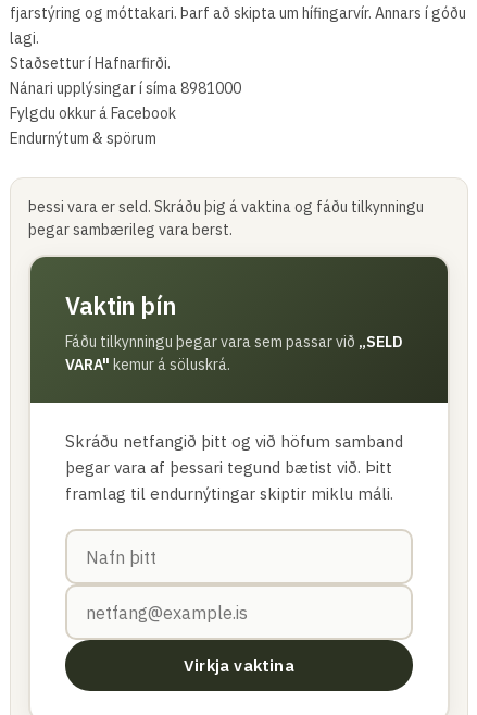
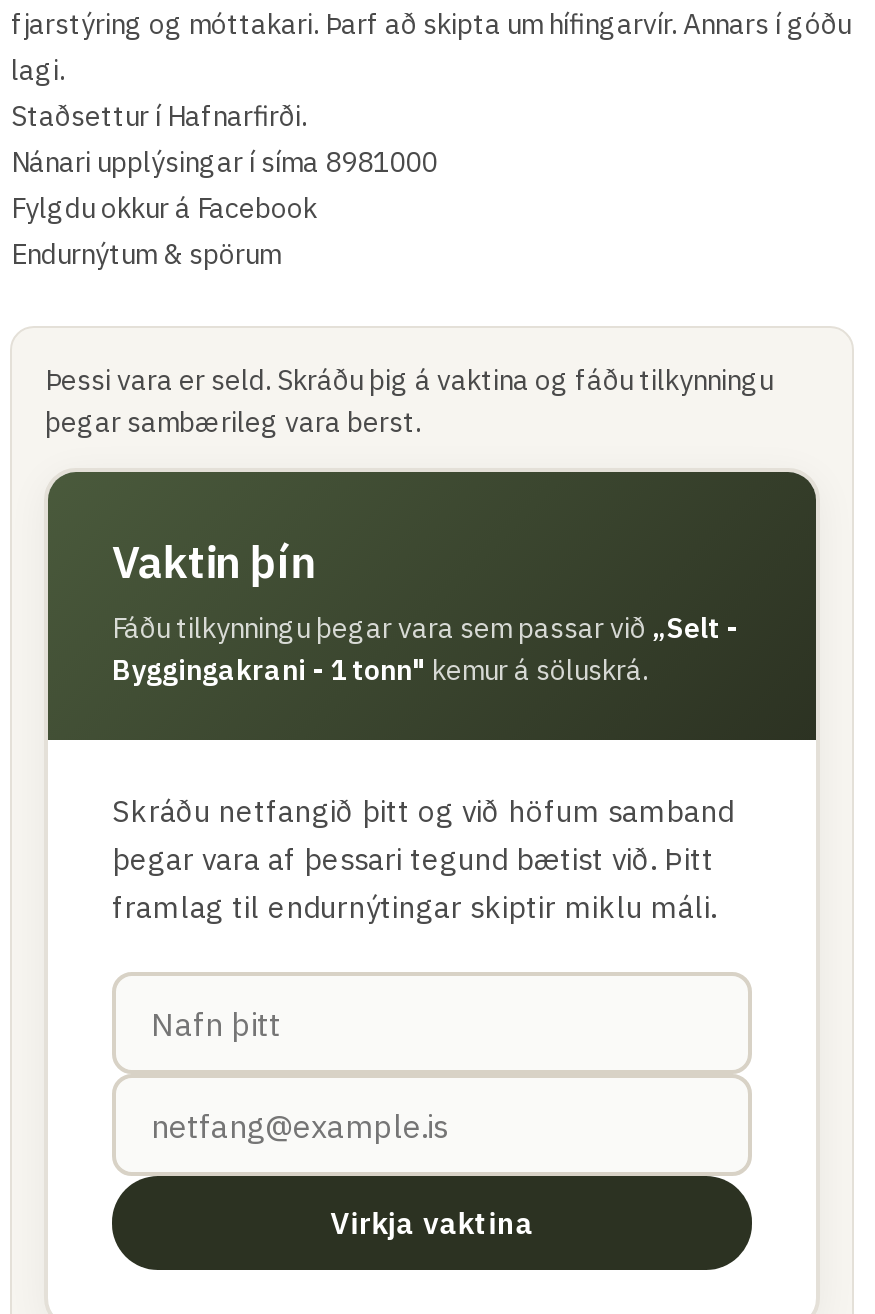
- Fáðu tilkynningu þegar vara sem passar við „SELD
- VARA" kemur á söluskrá.
+ Fáðu tilkynningu þegar vara sem passar við „Selt -
+ Byggingakrani - 1 tonn" kemur á söluskrá.
